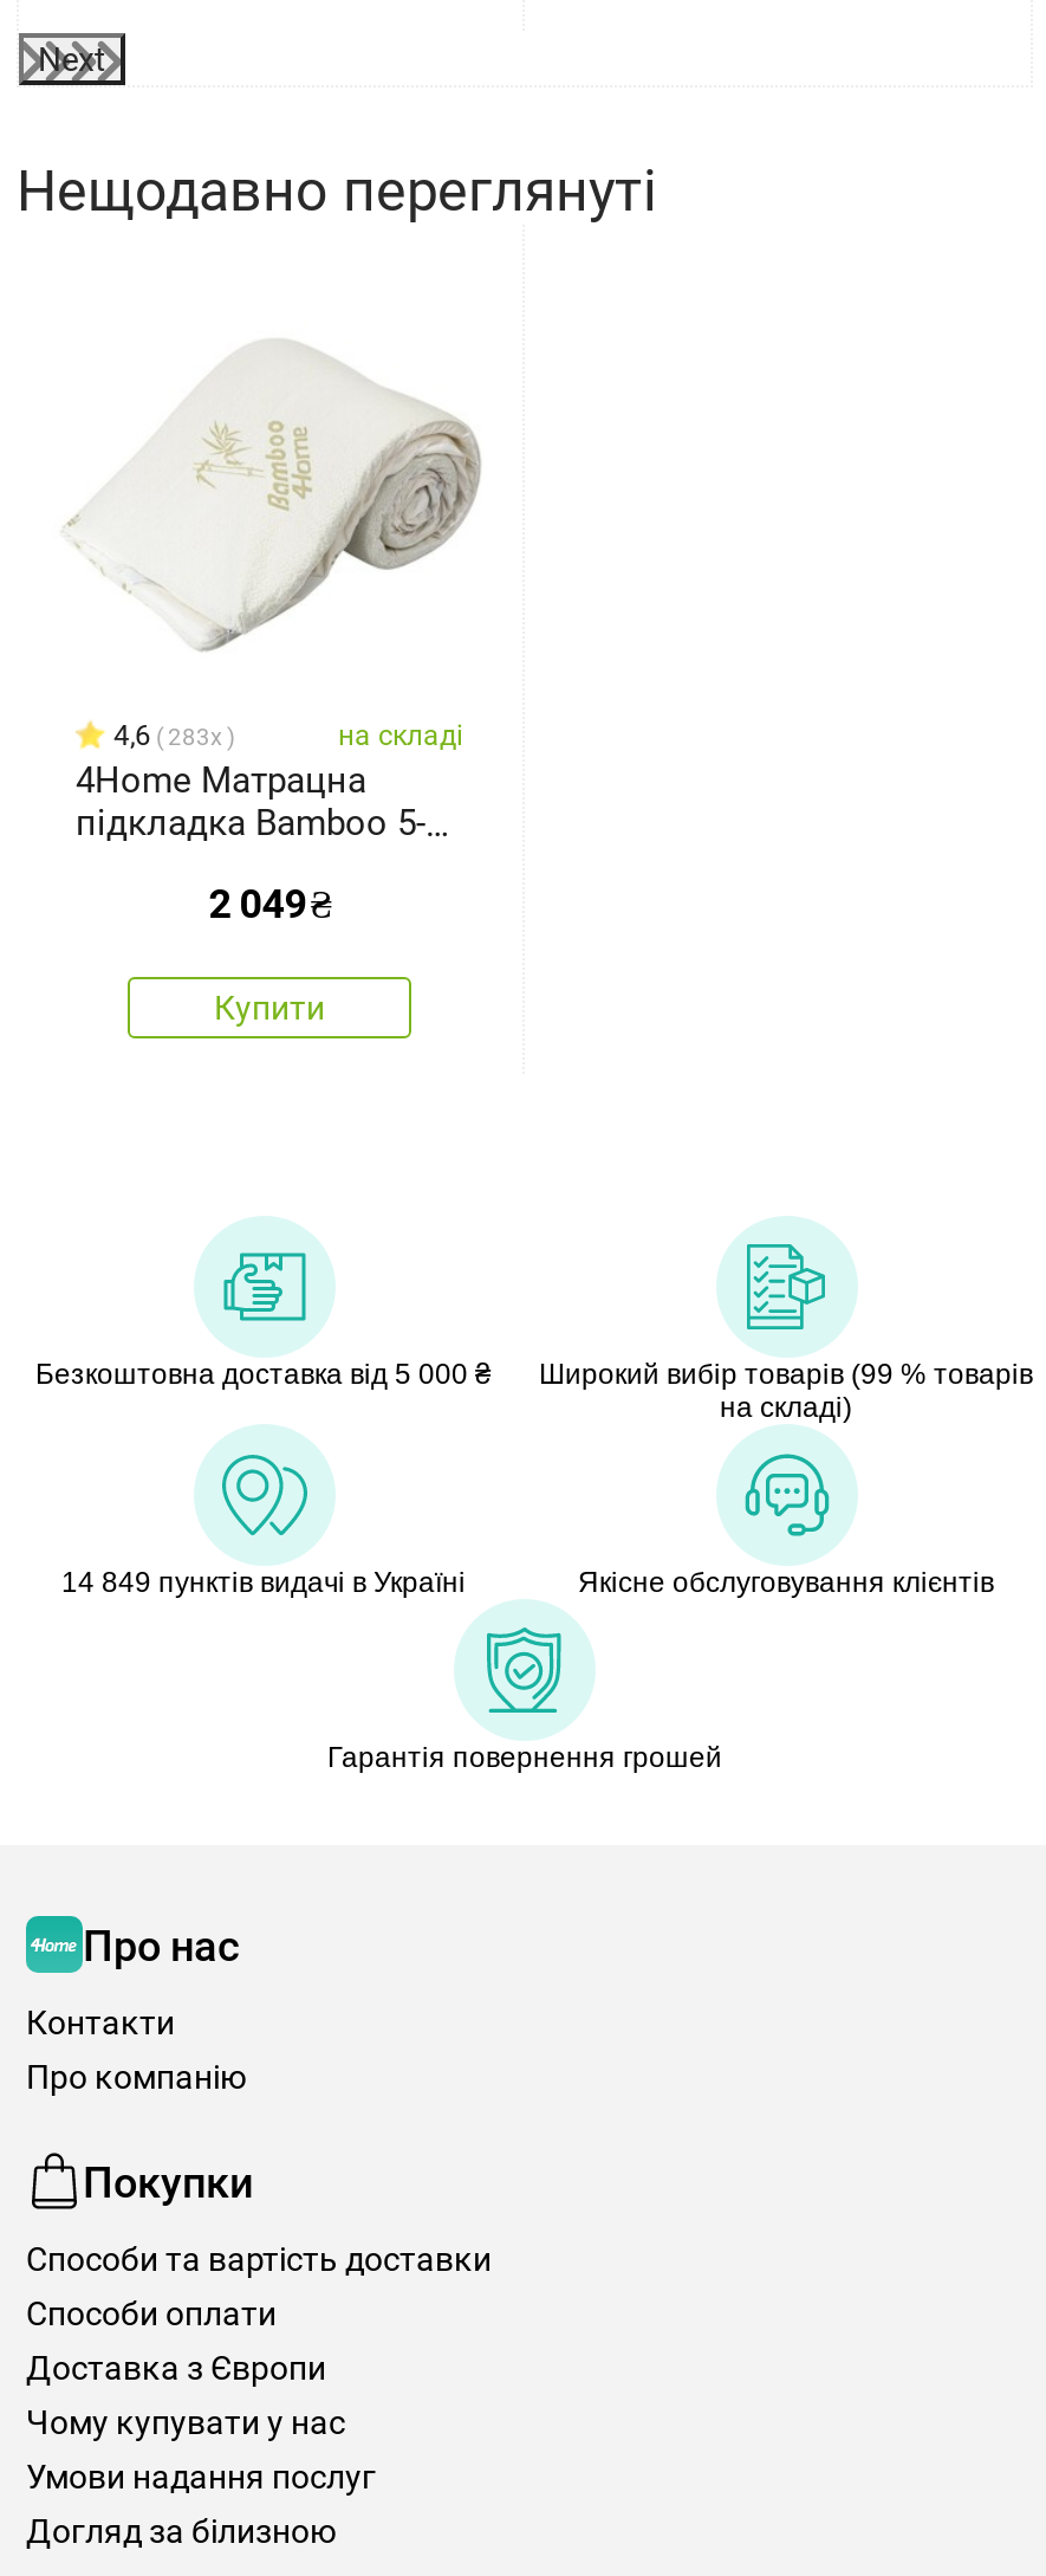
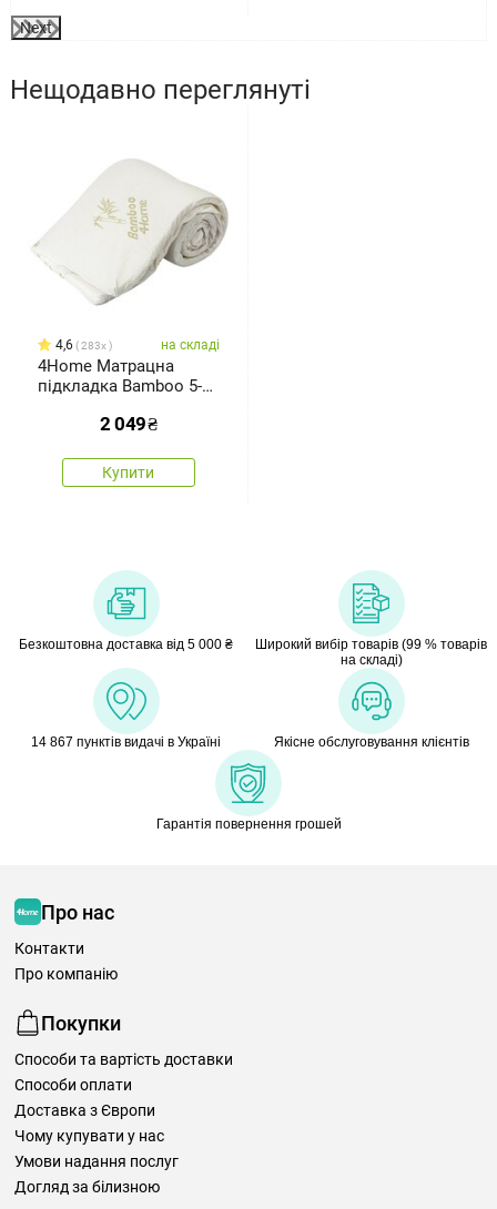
- 14 849 пунктів видачі в Україні
+ 14 867 пунктів видачі в Україні
